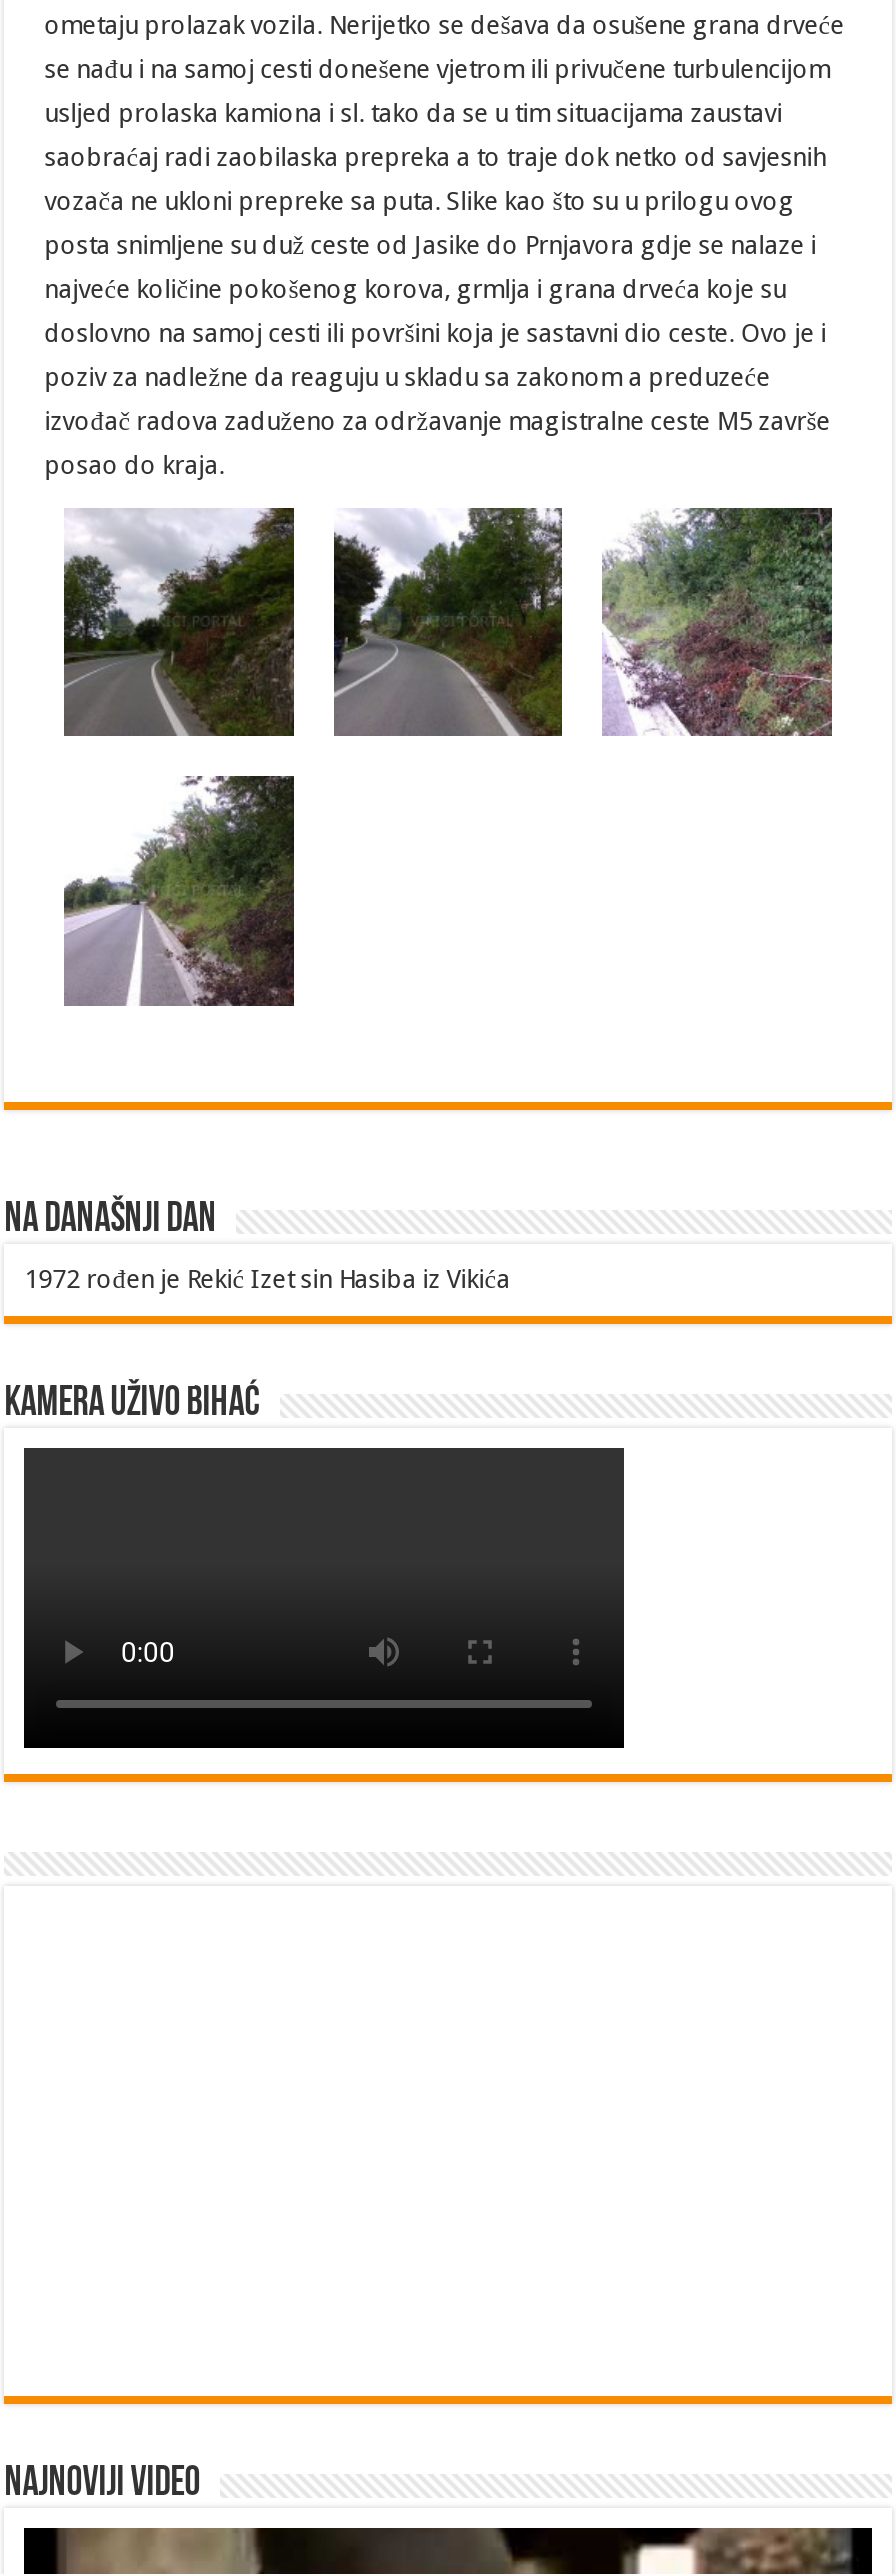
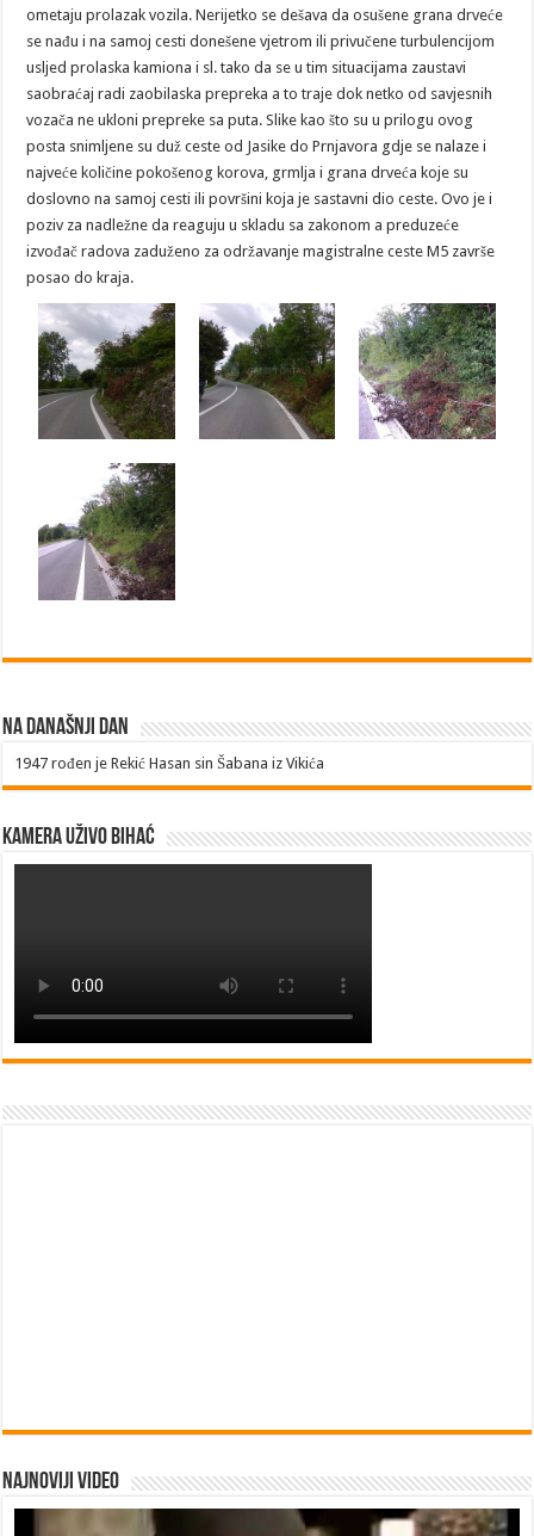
- 1972 rođen je Rekić Izet sin Hasiba iz Vikića
+ 1947 rođen je Rekić Hasan sin Šabana iz Vikića
